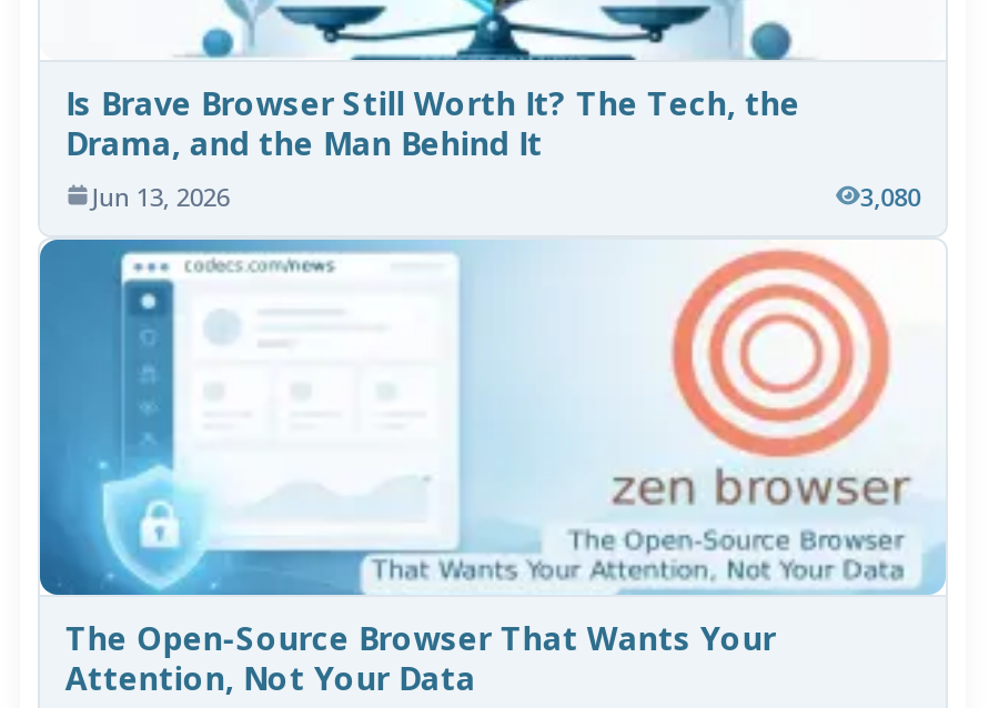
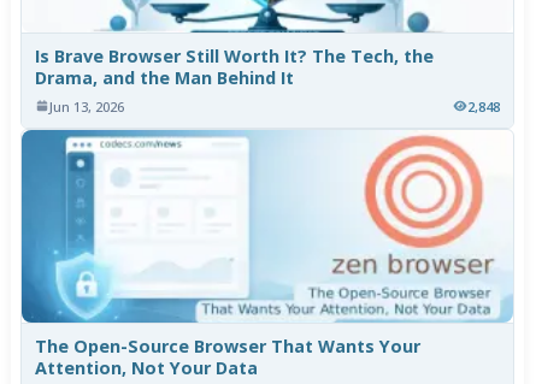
- 3,080
+ 2,848
